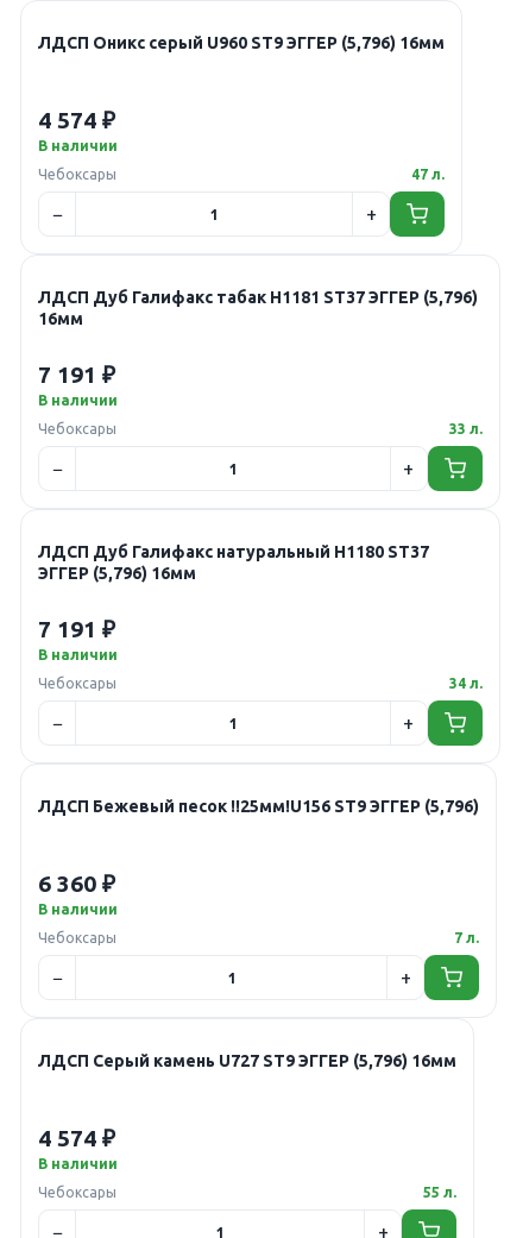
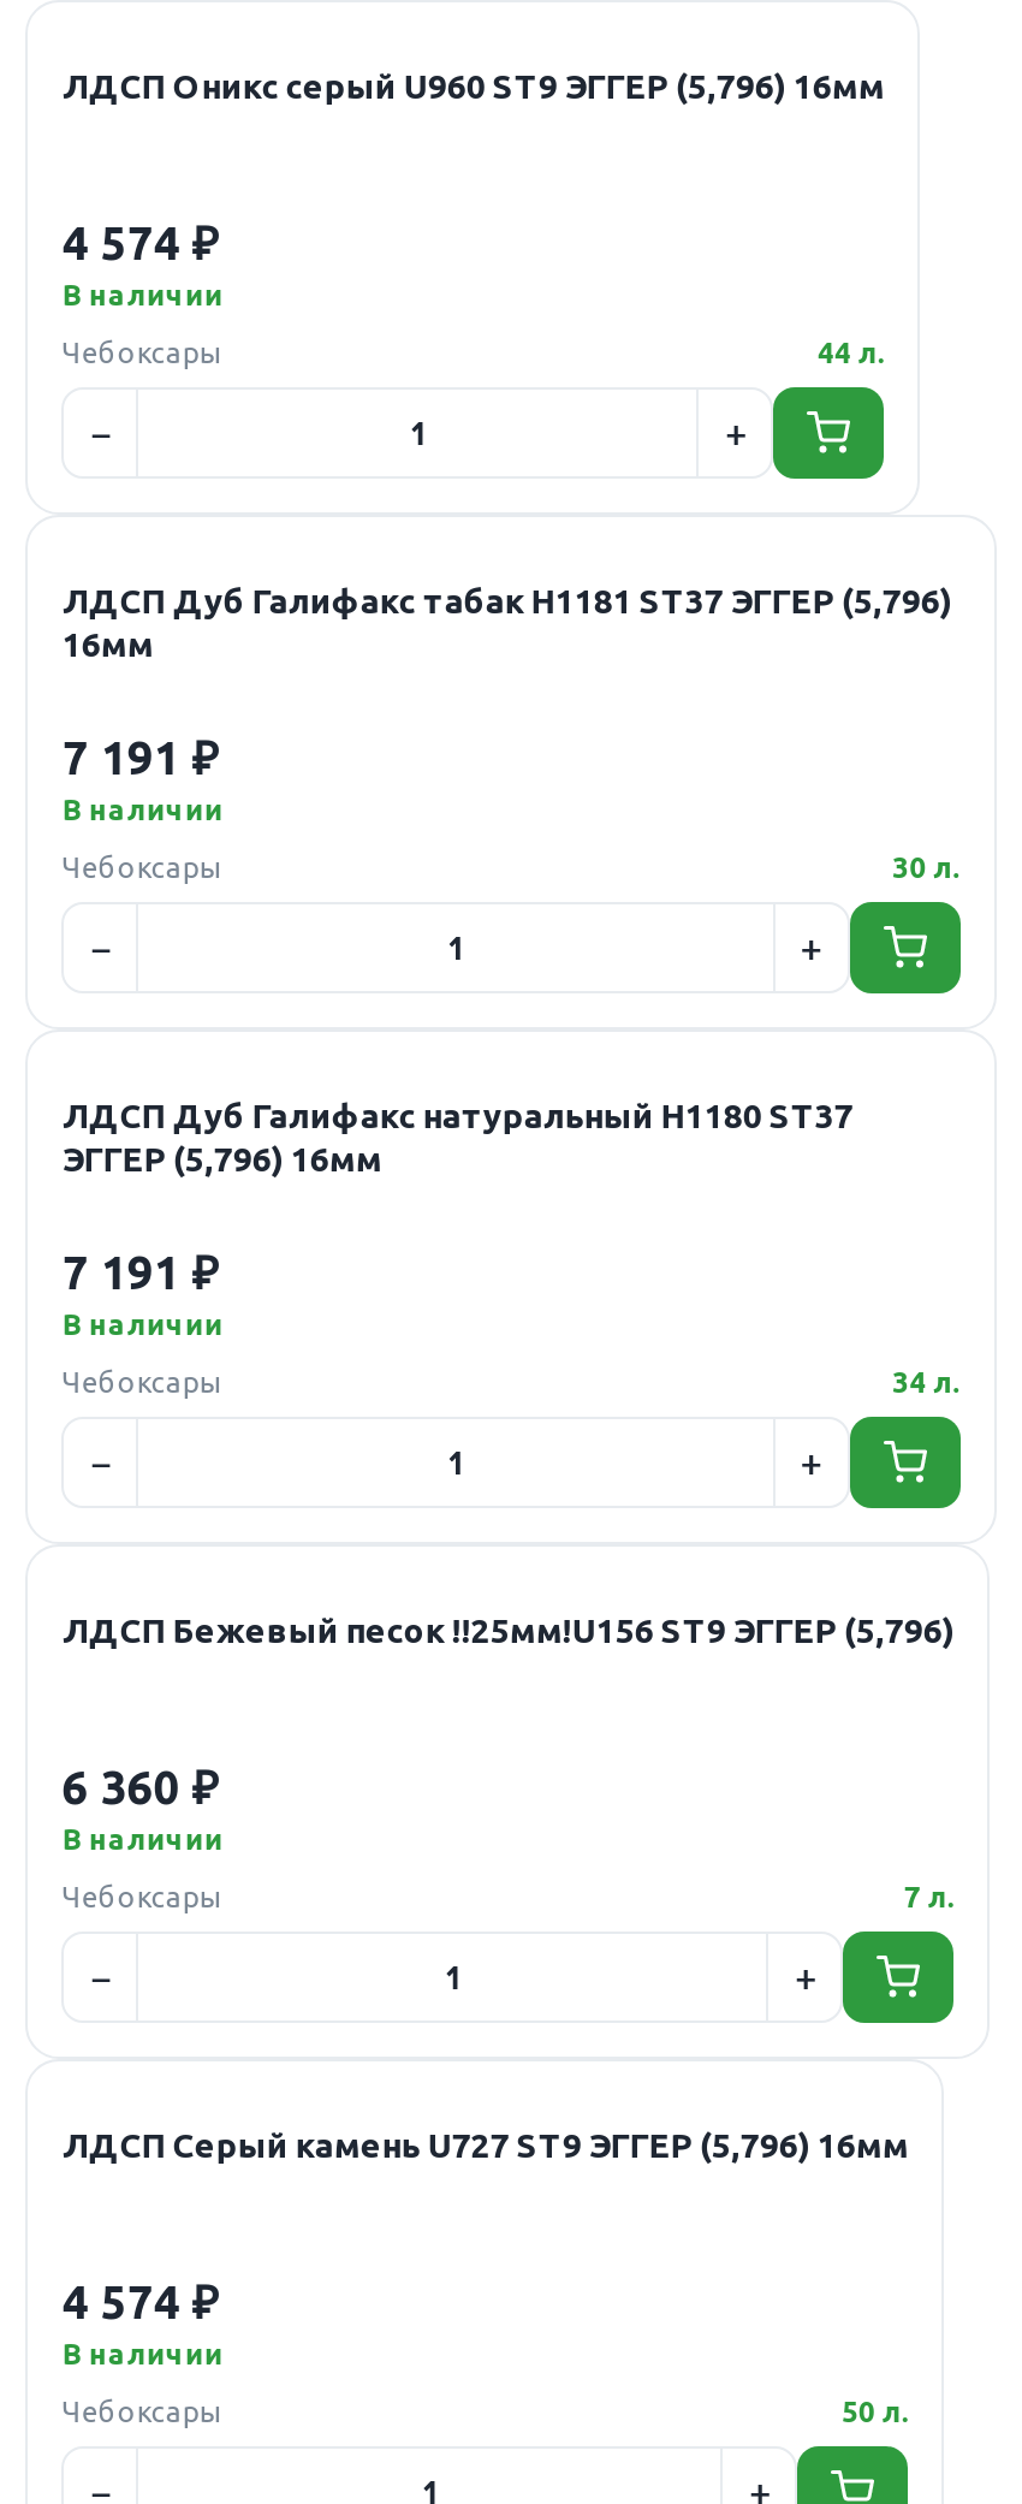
- 47 л.
+ 44 л.

- 33 л.
+ 30 л.

- 55 л.
+ 50 л.
